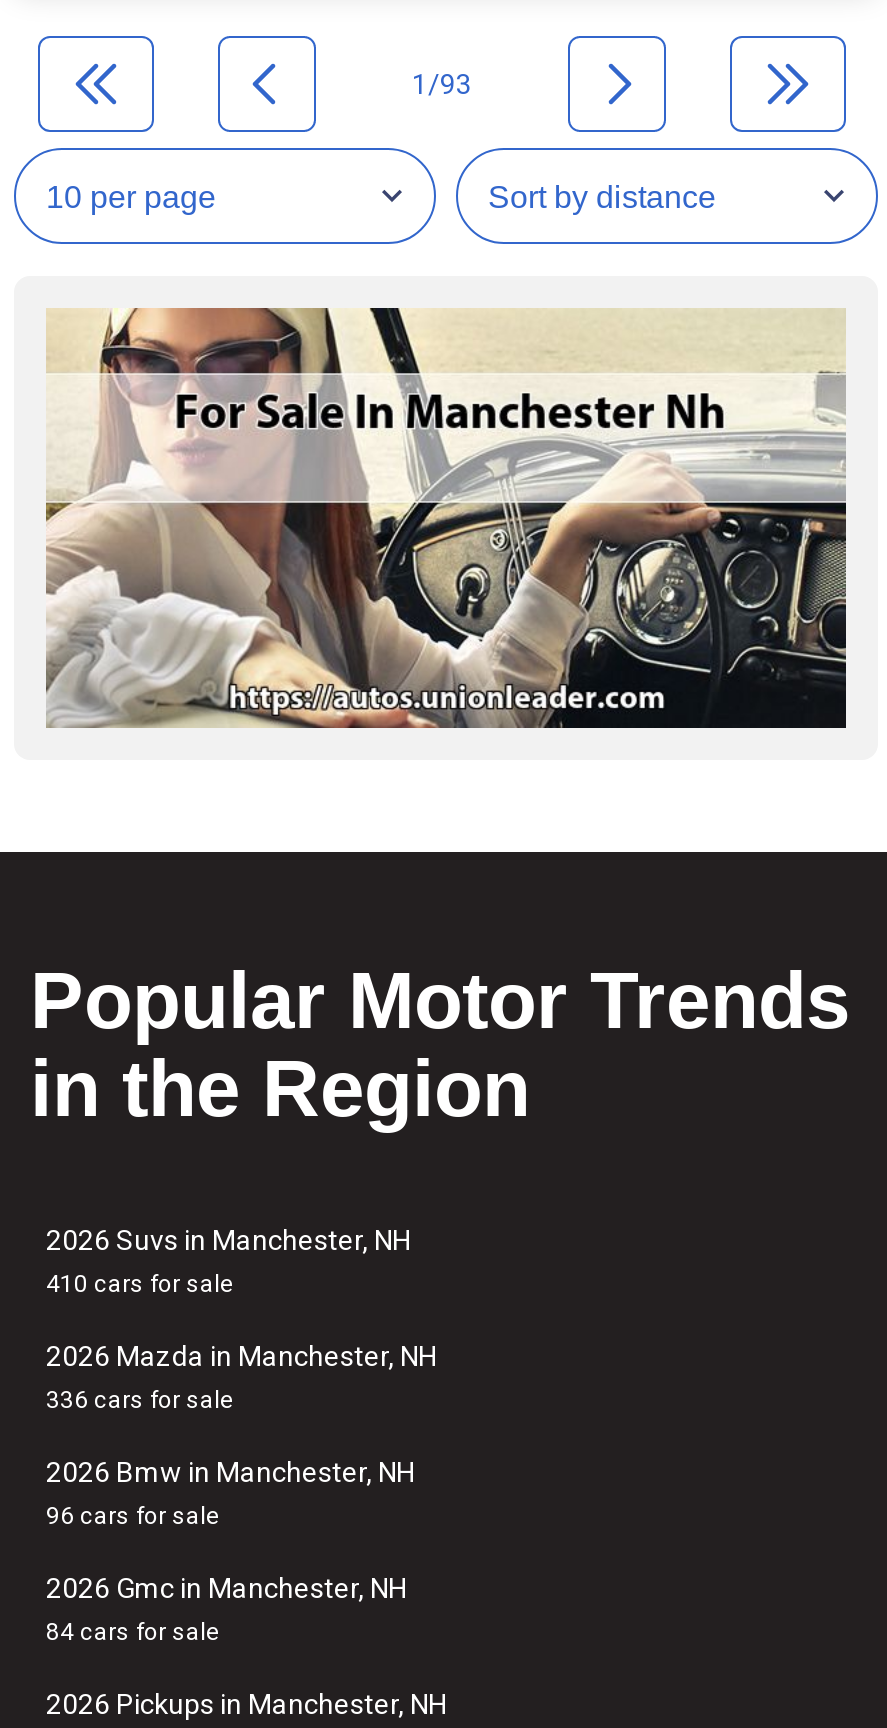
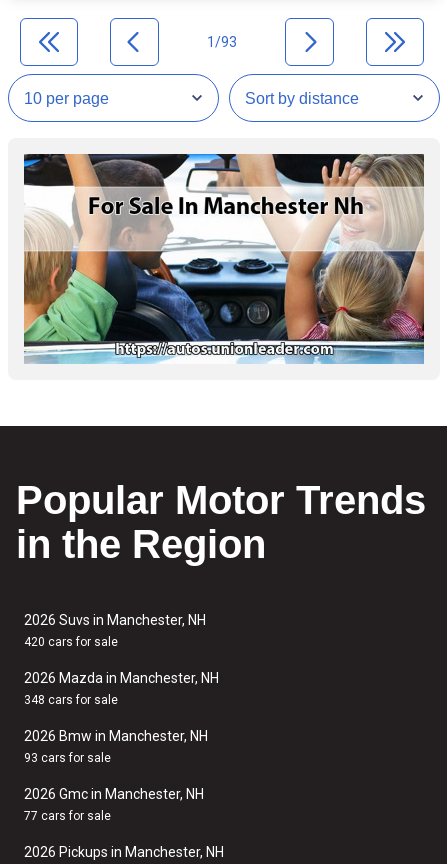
- [image]
+ [image]

- 410 cars for sale
+ 420 cars for sale

- 336 cars for sale
+ 348 cars for sale

- 96 cars for sale
+ 93 cars for sale

- 84 cars for sale
+ 77 cars for sale
